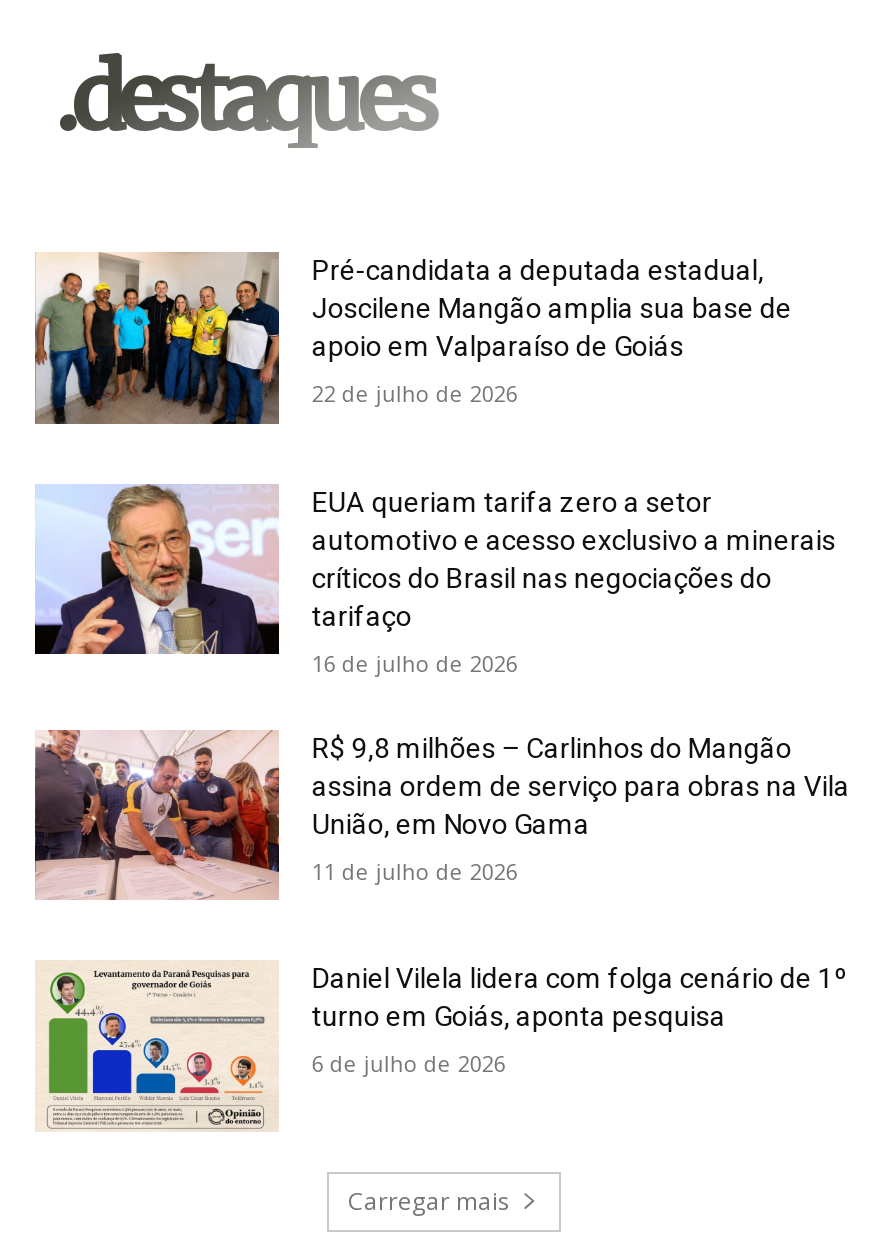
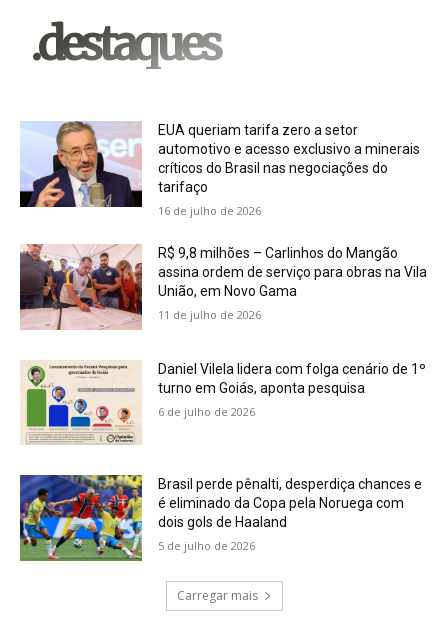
- [image]
- Pré-candidata a deputada estadual,
- Joscilene Mangão amplia sua base de
- apoio em Valparaíso de Goiás
- 22 de julho de 2026

moved up: [image] | EUA queriam tarifa zero a setor | automotivo e acesso exclusivo a minerais | ... | turno em Goiás, aponta pesquisa | 6 de julho de 2026

+ [image]
+ Brasil perde pênalti, desperdiça chances e
+ é eliminado da Copa pela Noruega com
+ dois gols de Haaland
+ 5 de julho de 2026
